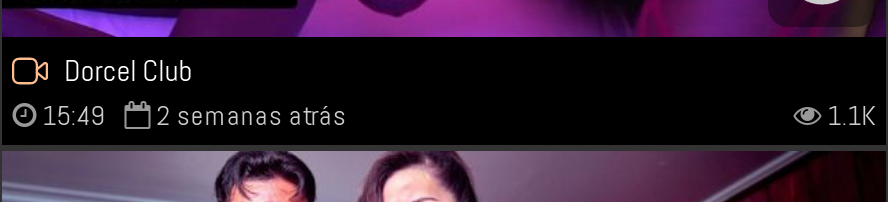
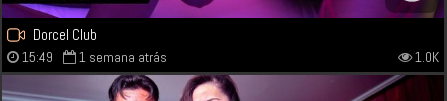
- 2 semanas atrás
- 1.1K
+ 1 semana atrás
+ 1.0K
